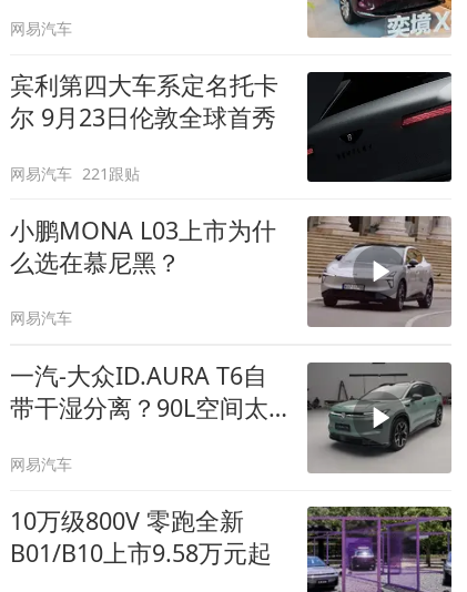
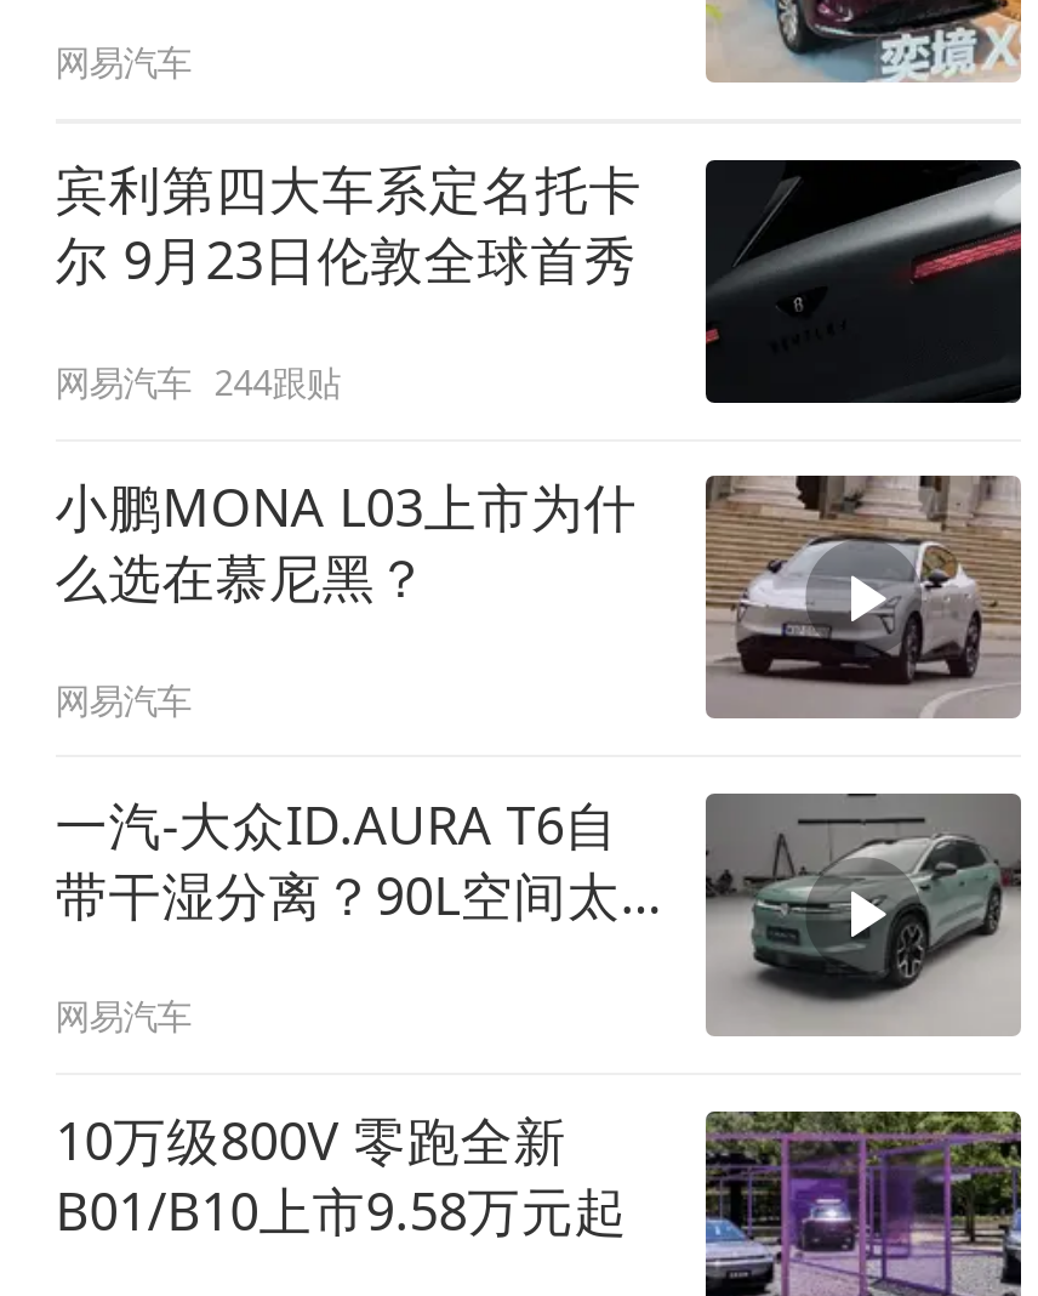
- 网易汽车 221跟贴
+ 网易汽车 244跟贴
